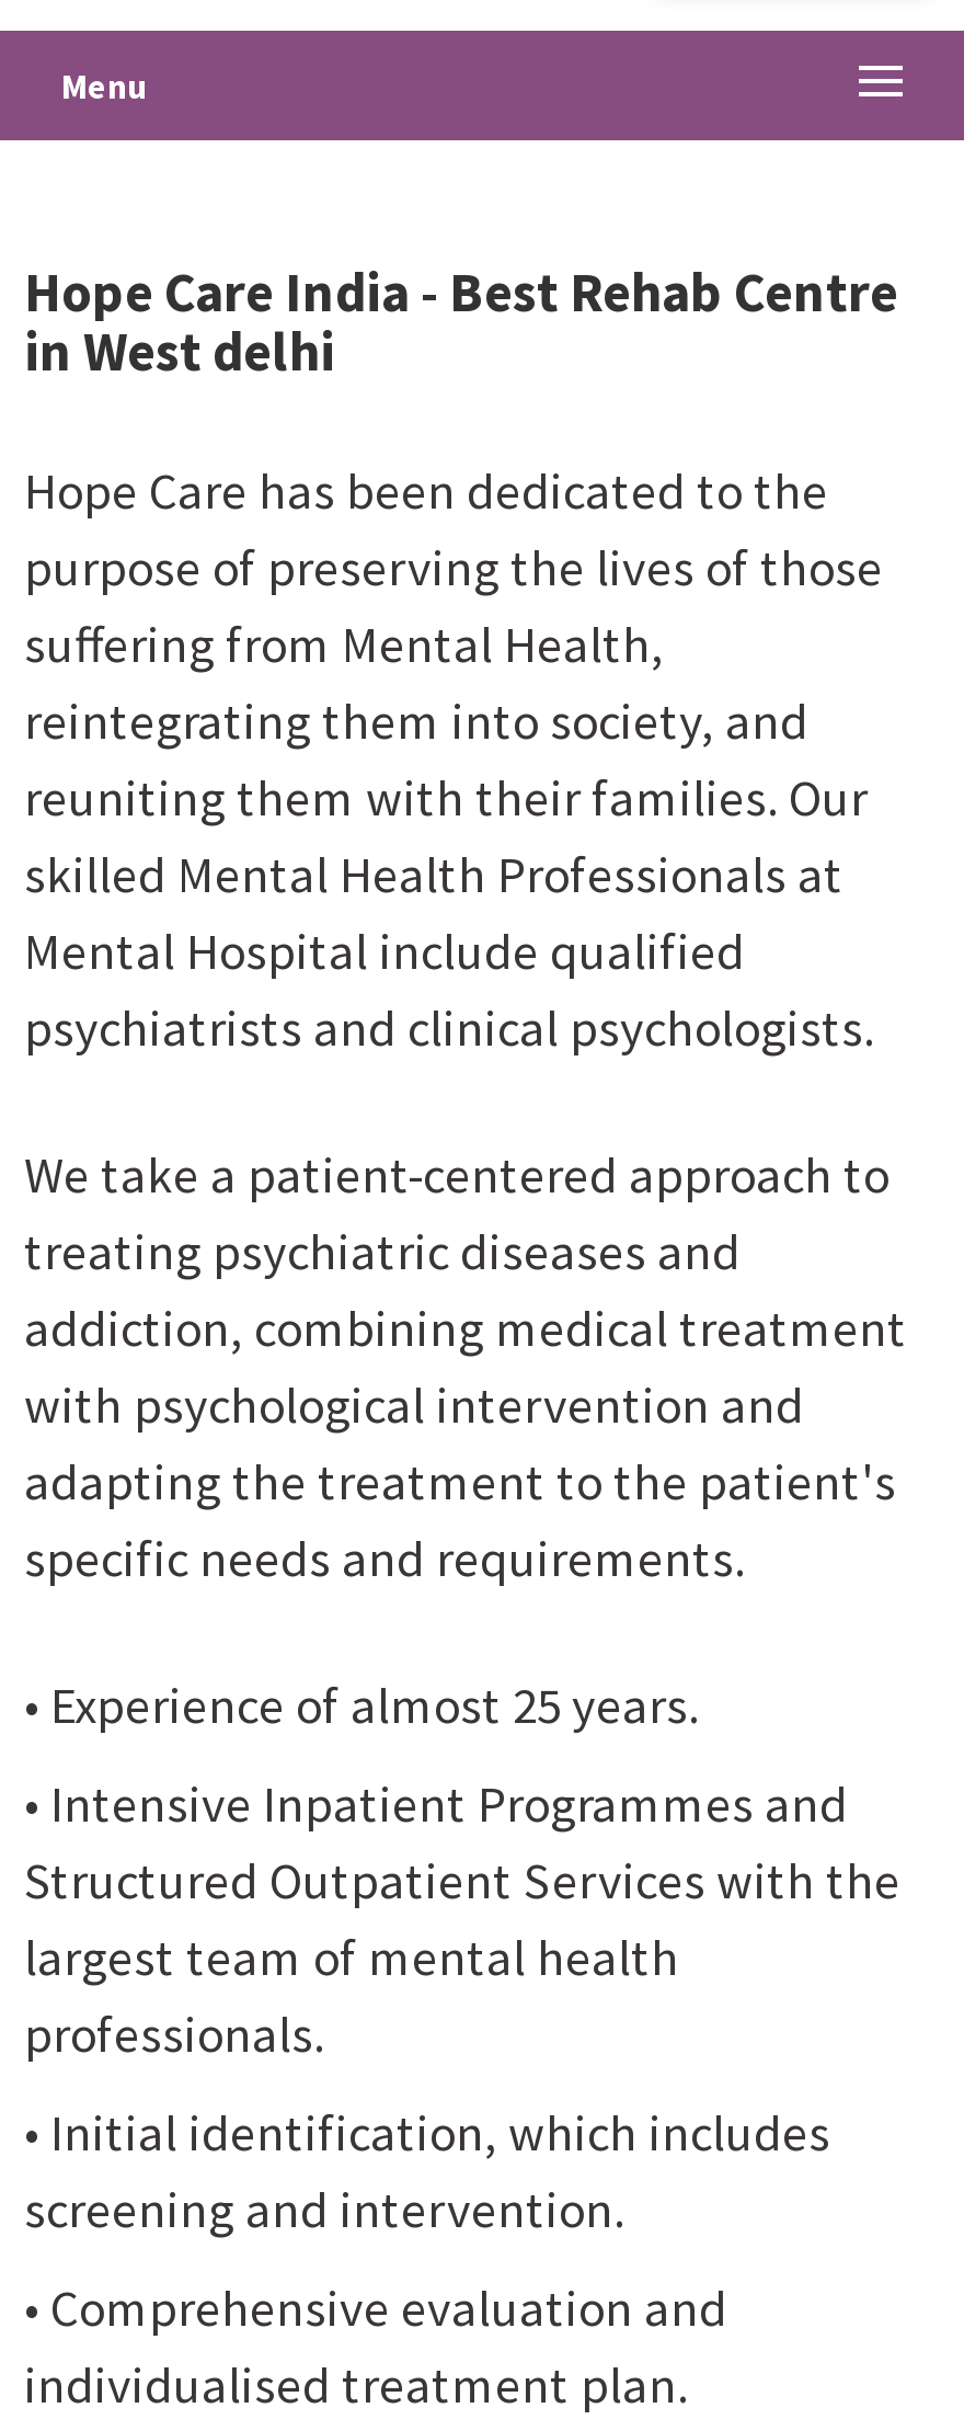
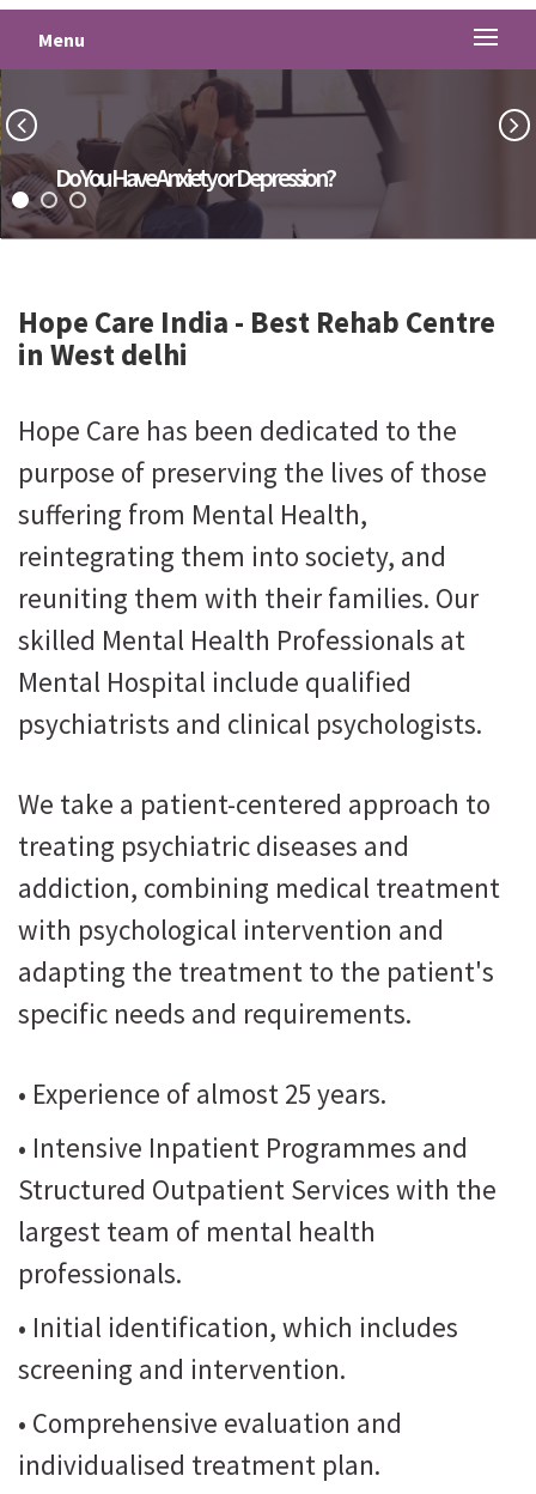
+ [image]
+ Do You Have Anxiety or Depression?
